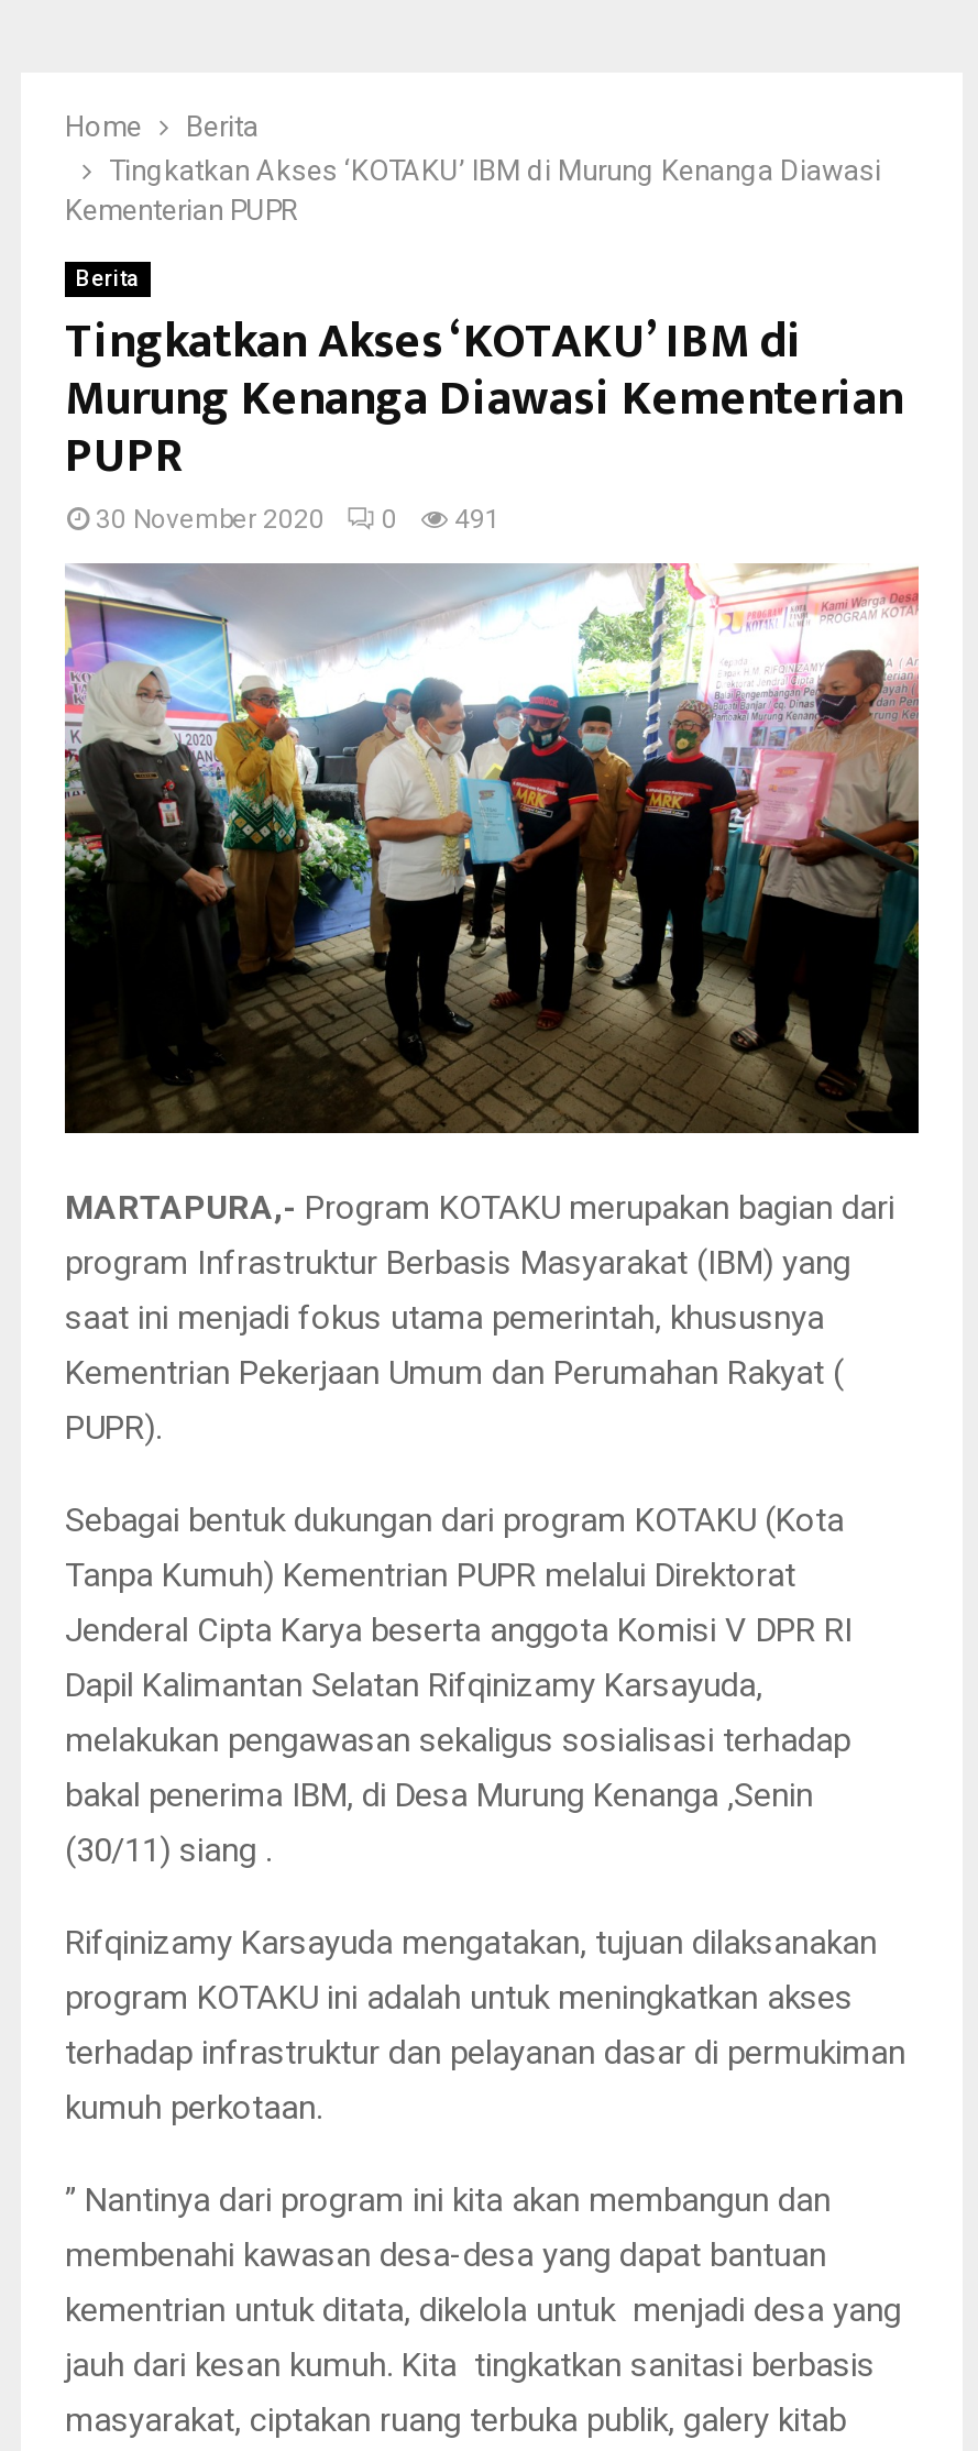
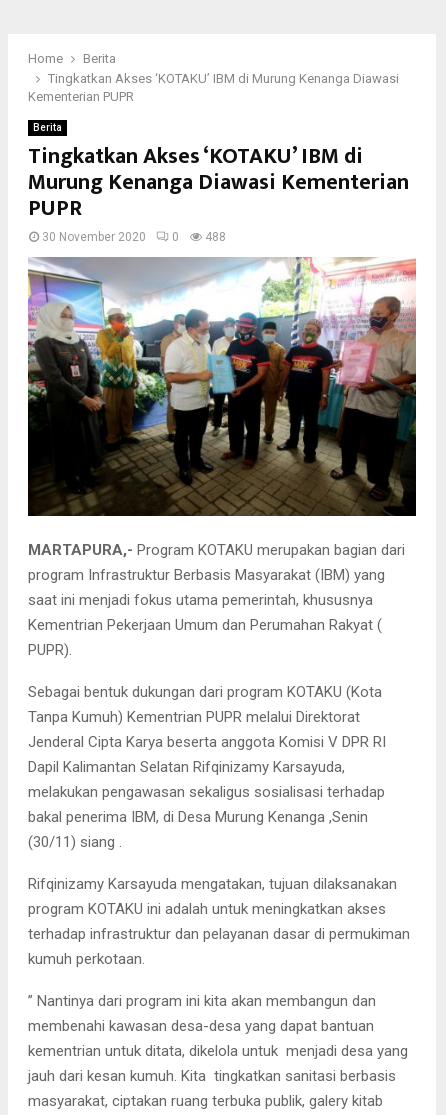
- 30 November 2020 0 491
+ 30 November 2020 0 488
